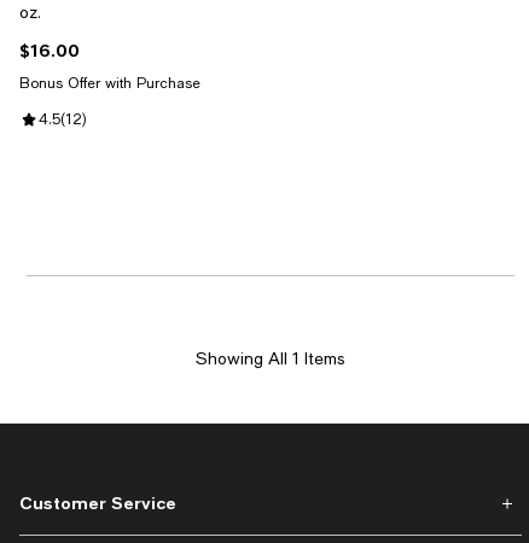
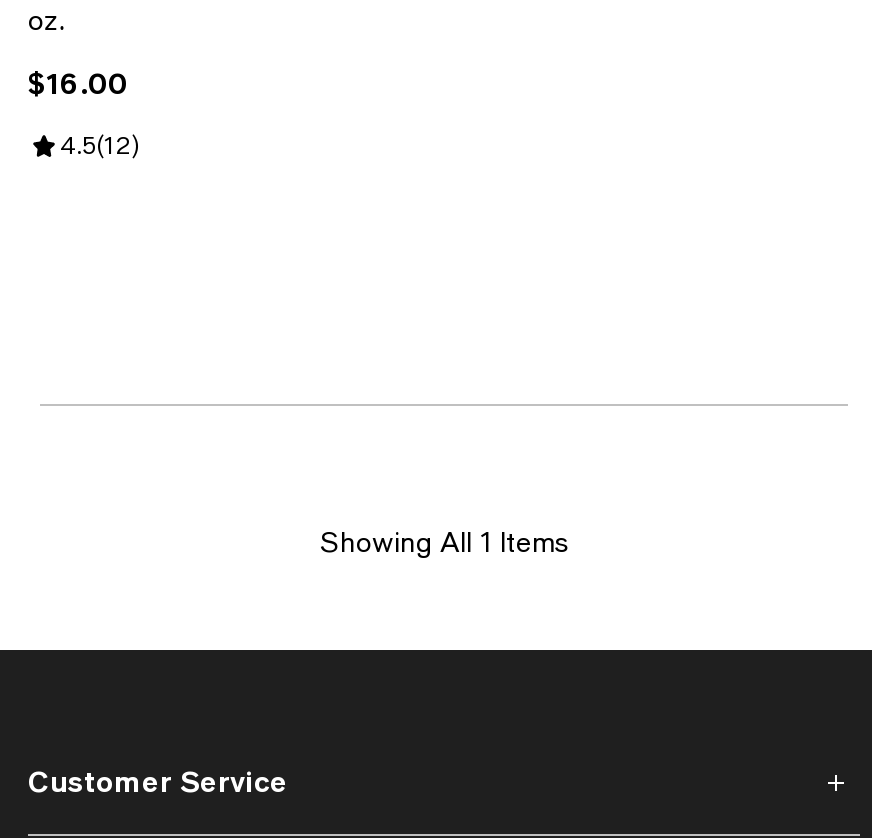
- Bonus Offer with Purchase
